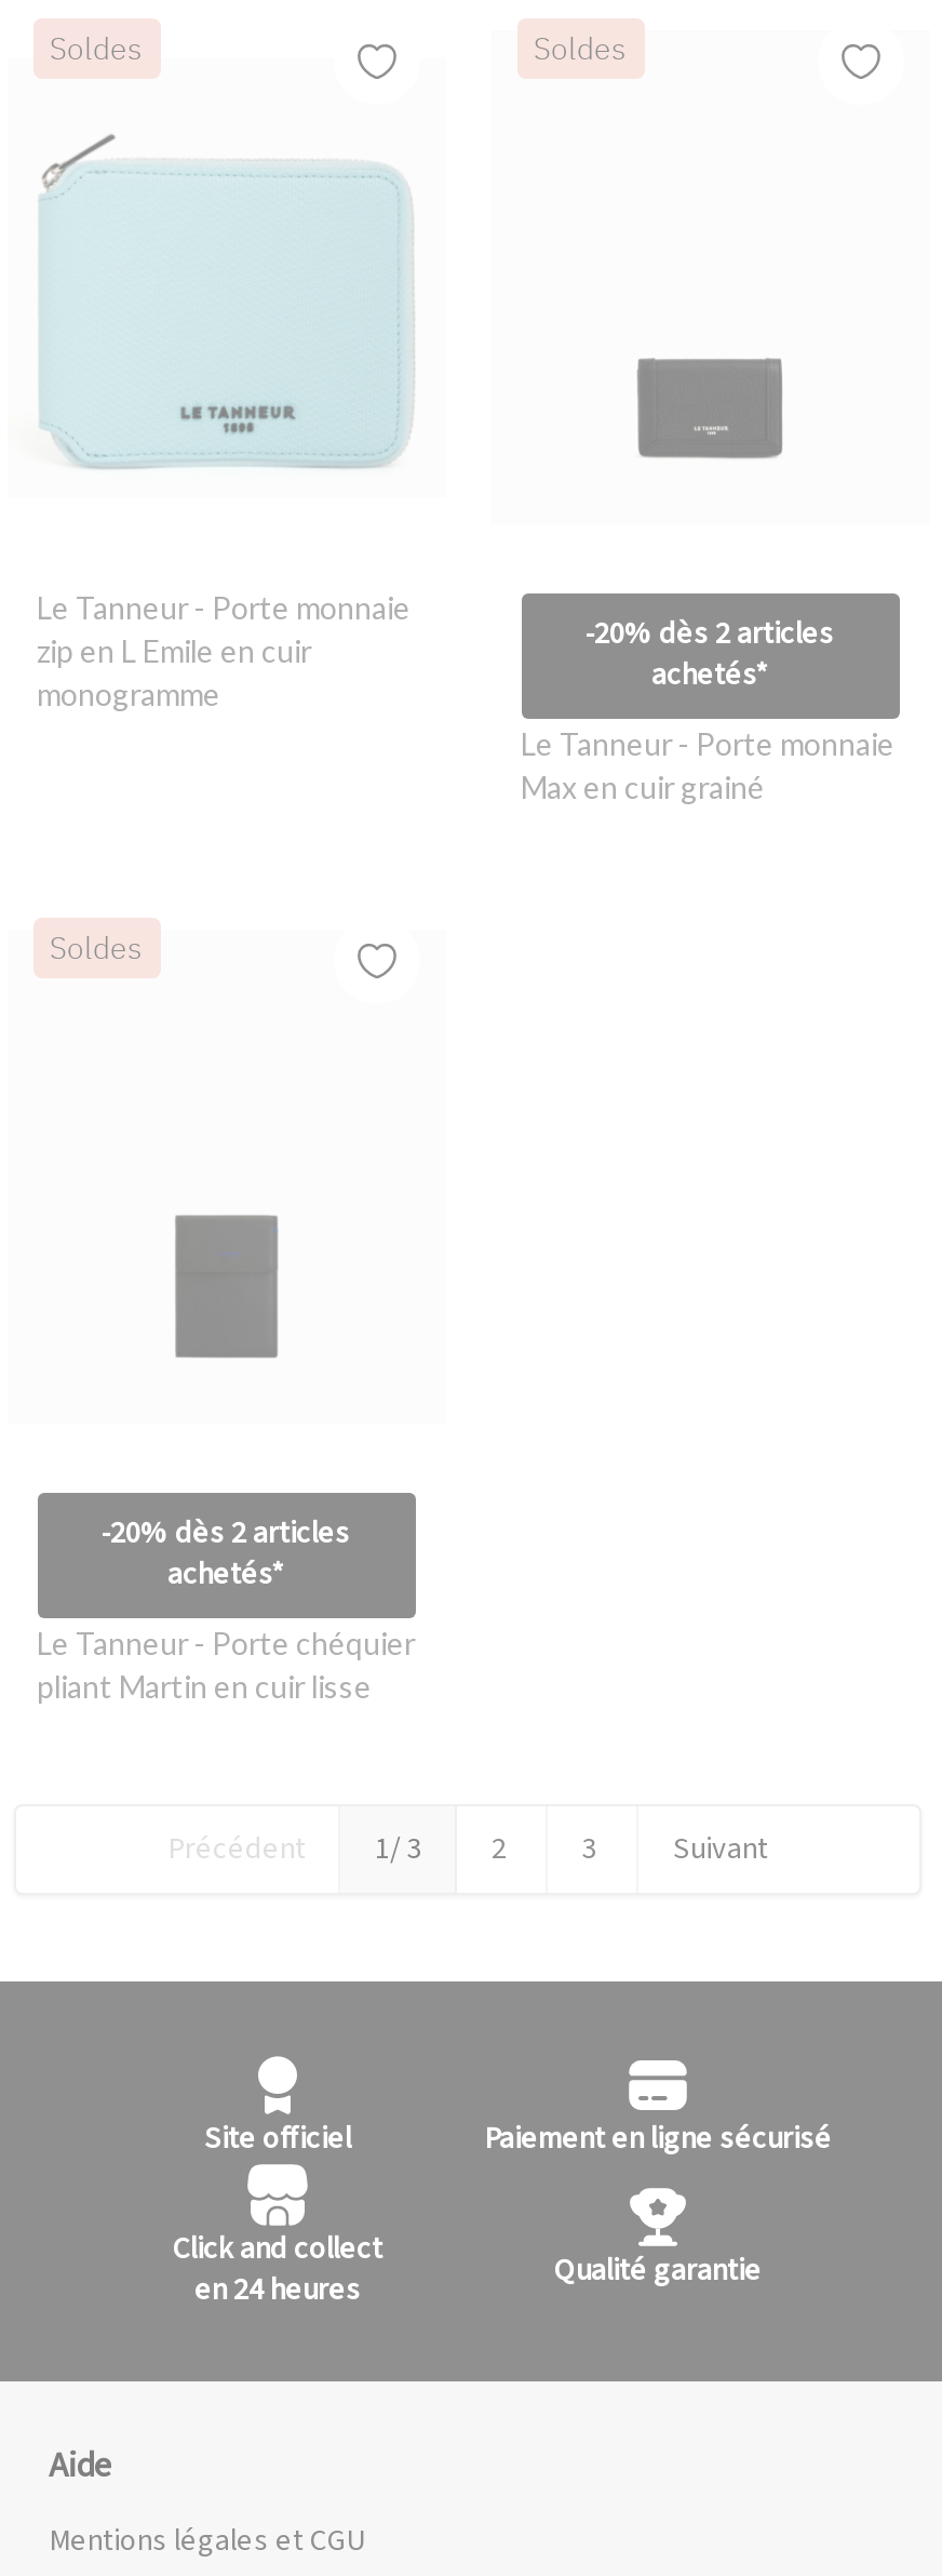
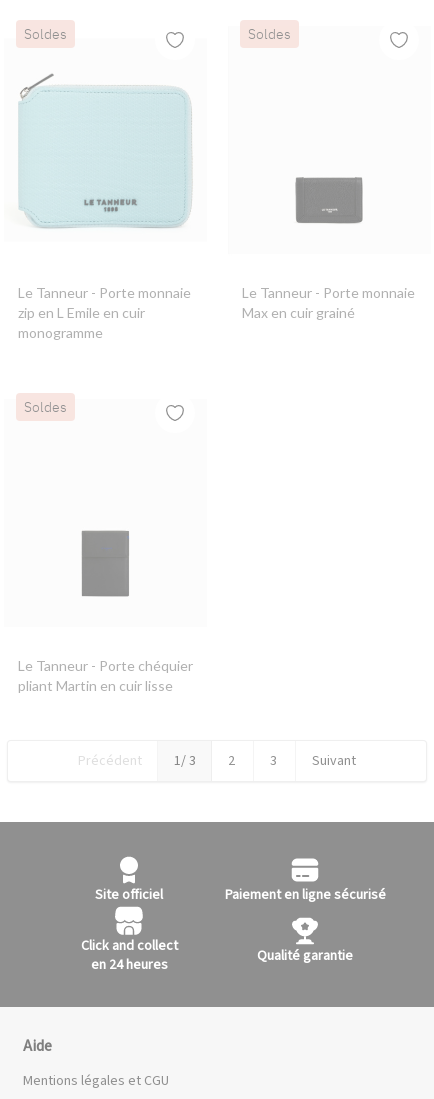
- -20% dès 2 articles
- achetés*

- -20% dès 2 articles
- achetés*
